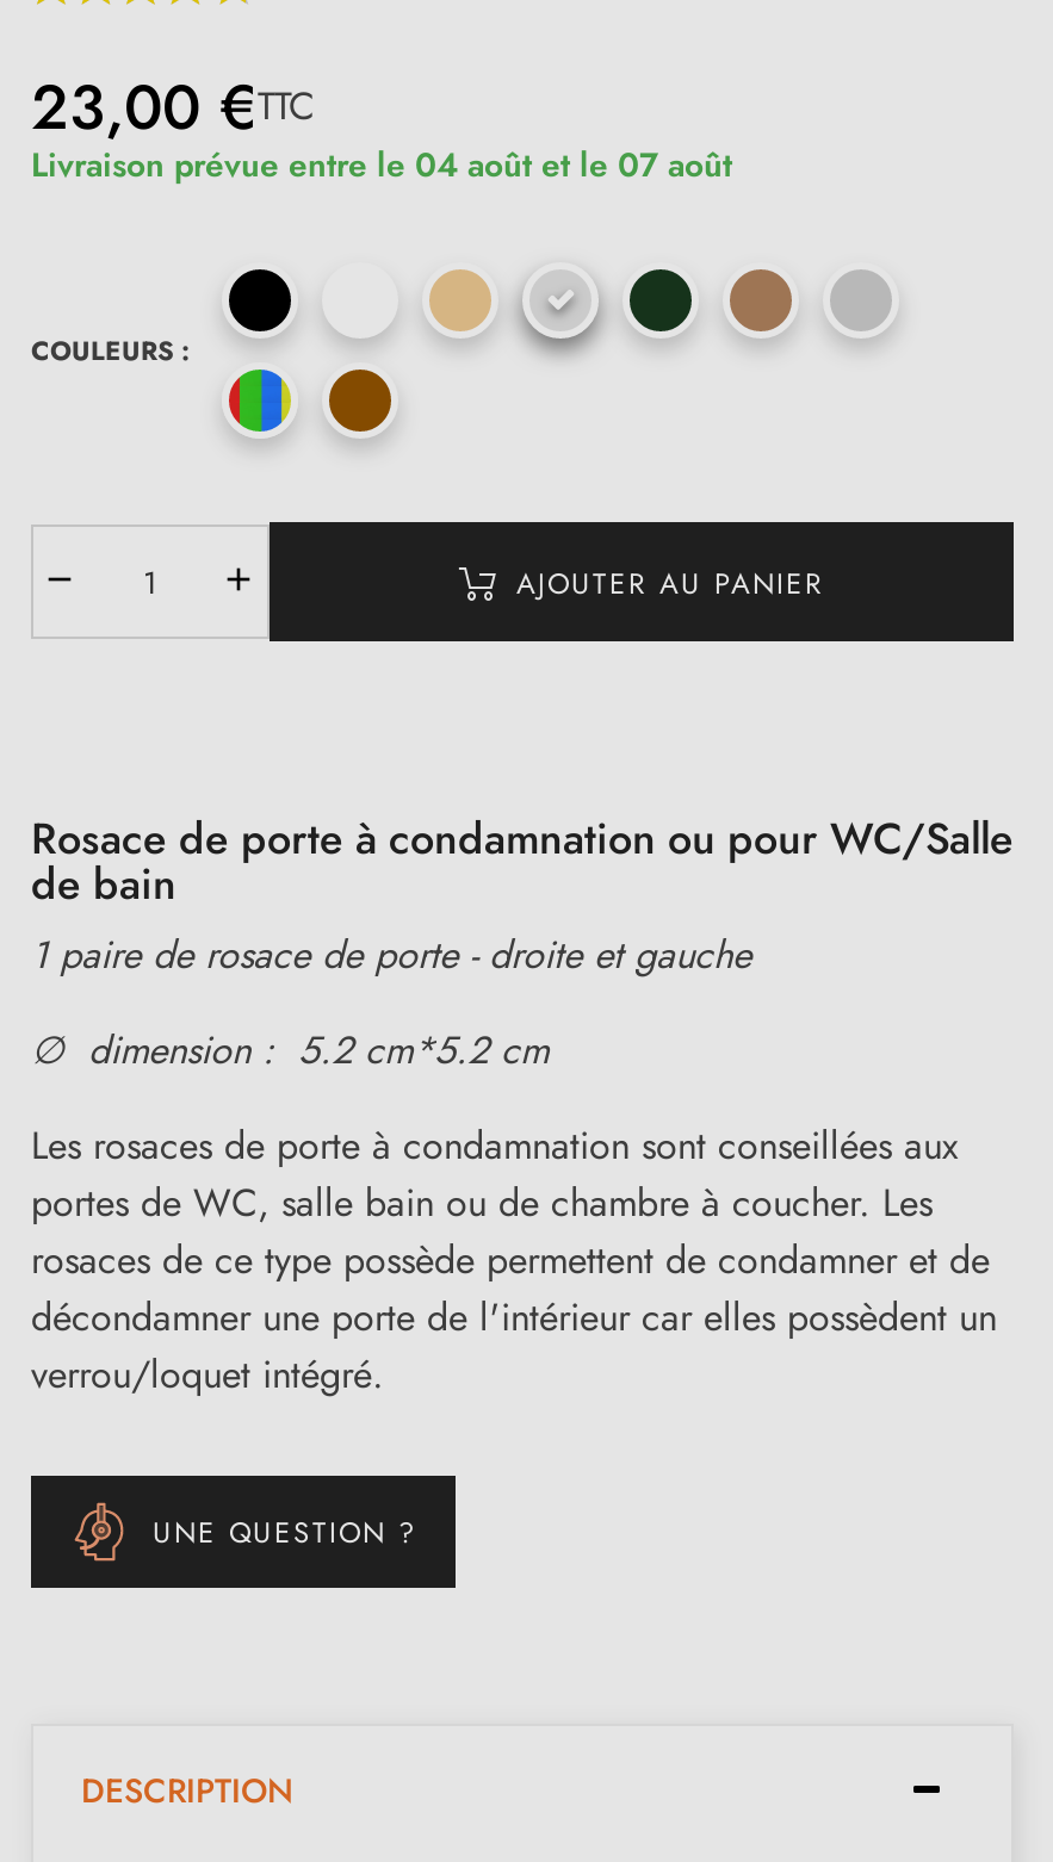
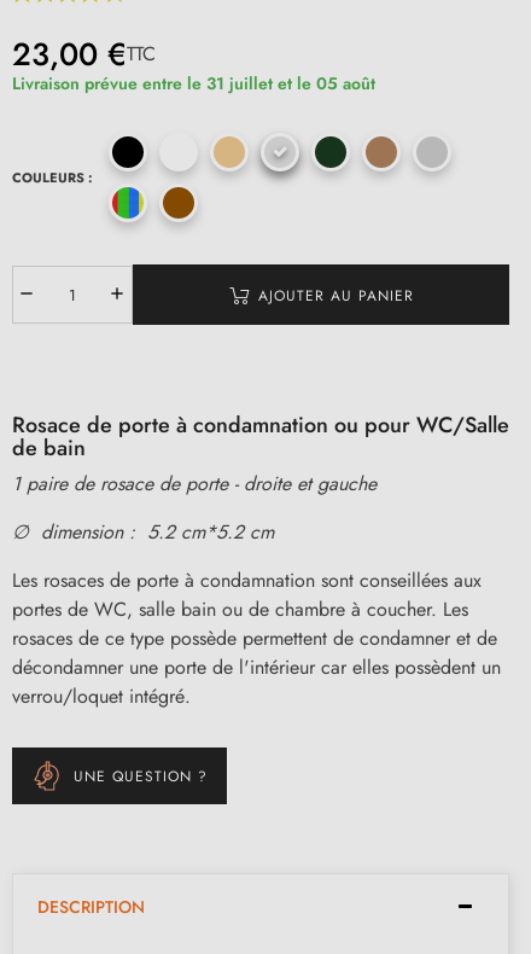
- Livraison prévue entre le 04 août et le 07 août
+ Livraison prévue entre le 31 juillet et le 05 août
